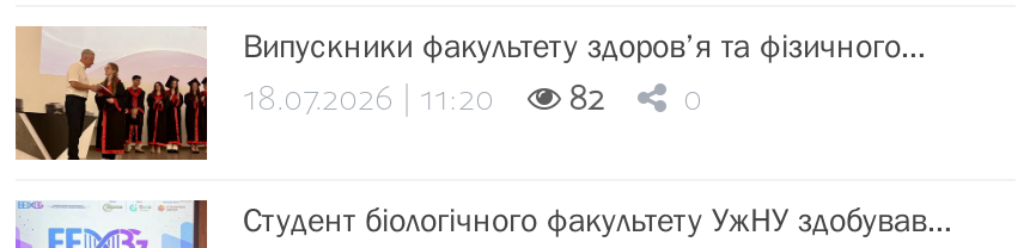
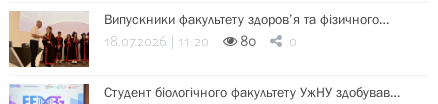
- 82
+ 80
